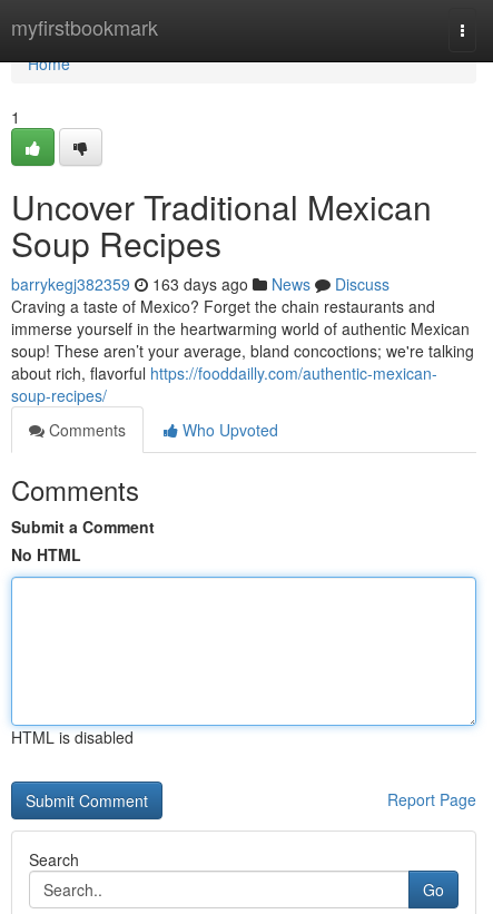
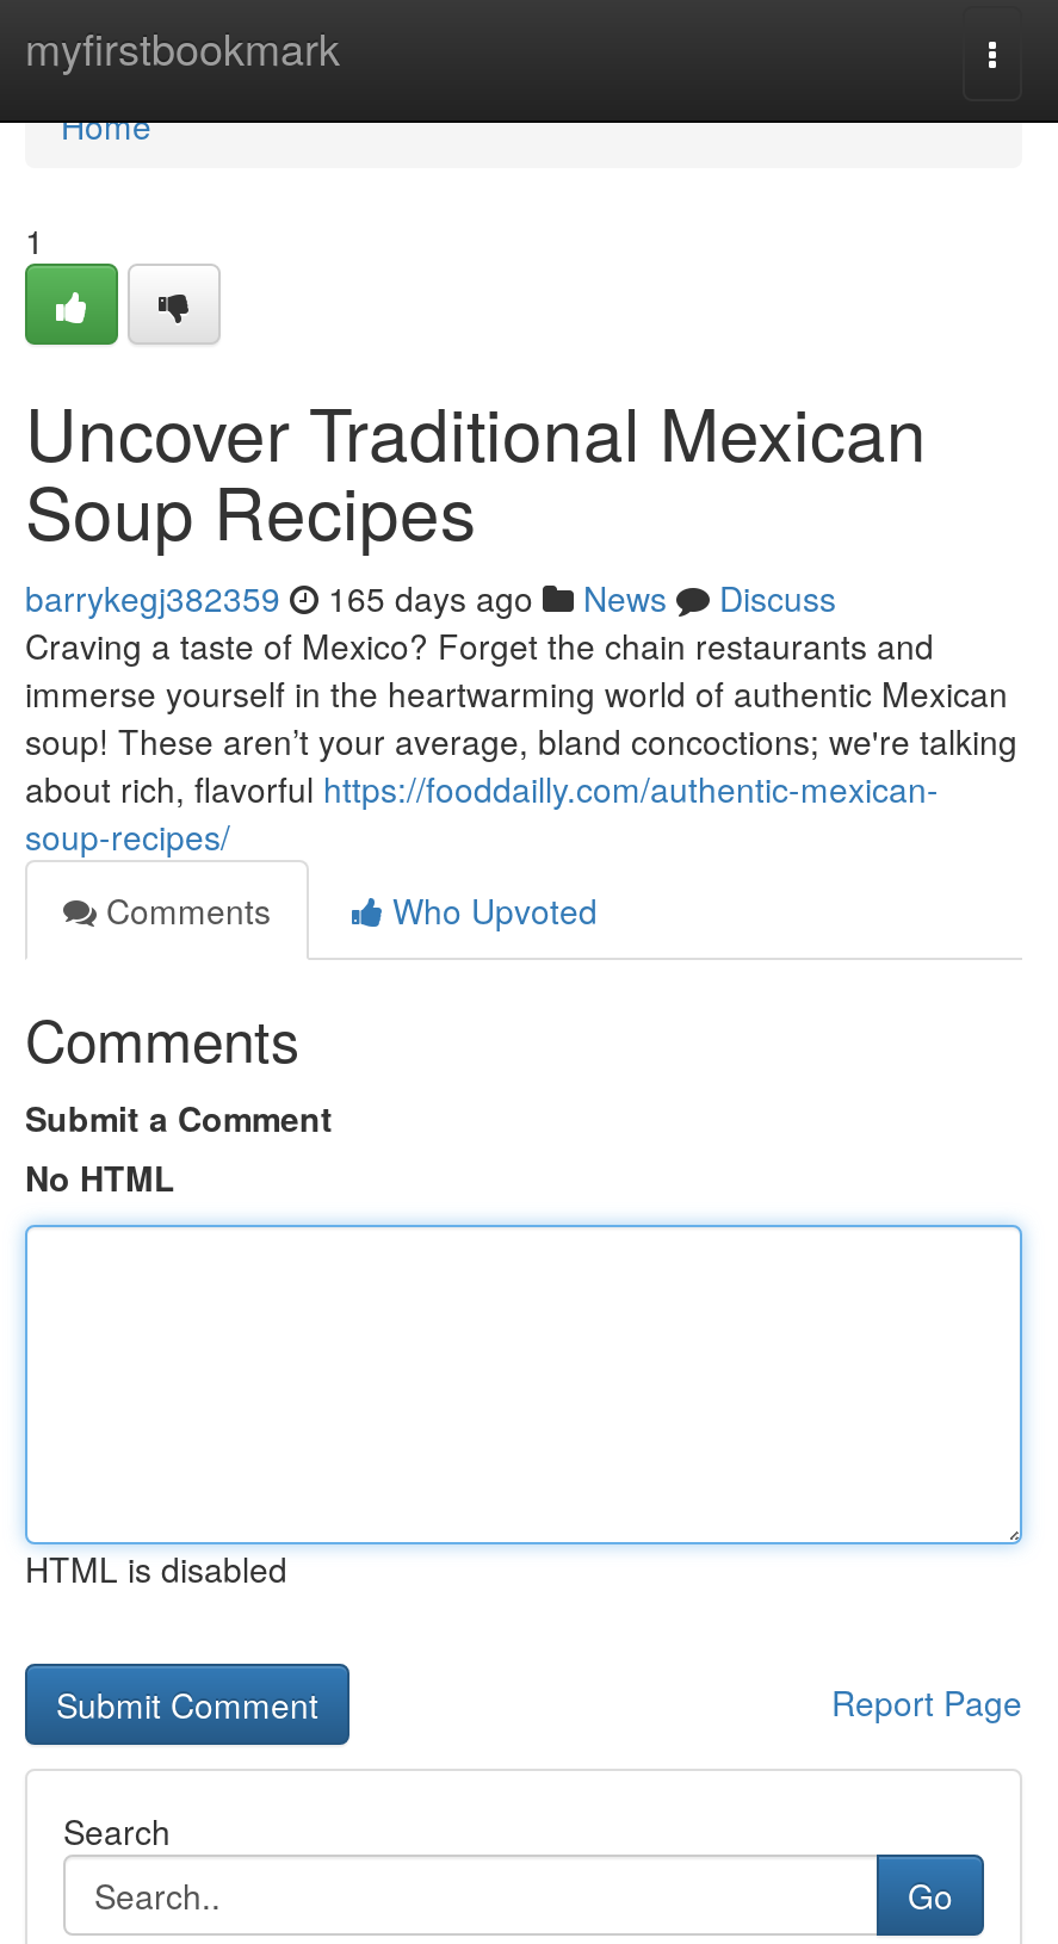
- barrykegj382359 163 days ago News Discuss
+ barrykegj382359 165 days ago News Discuss
